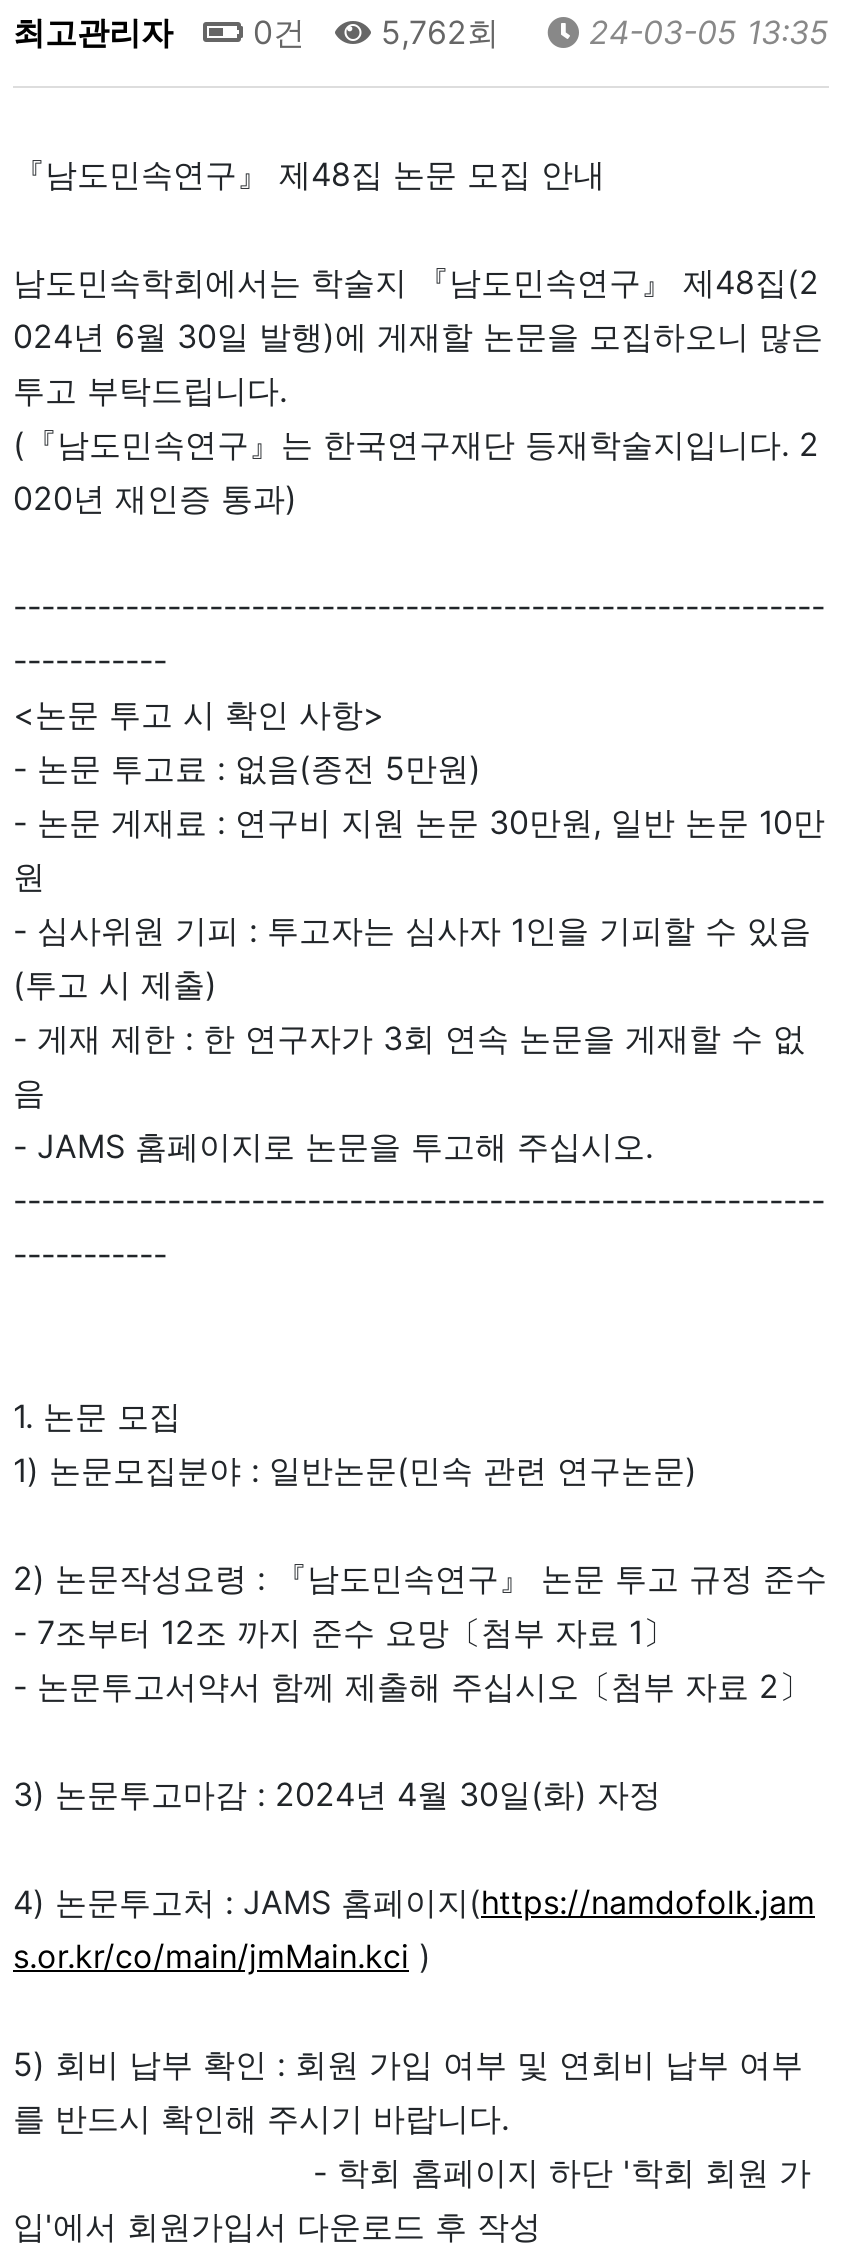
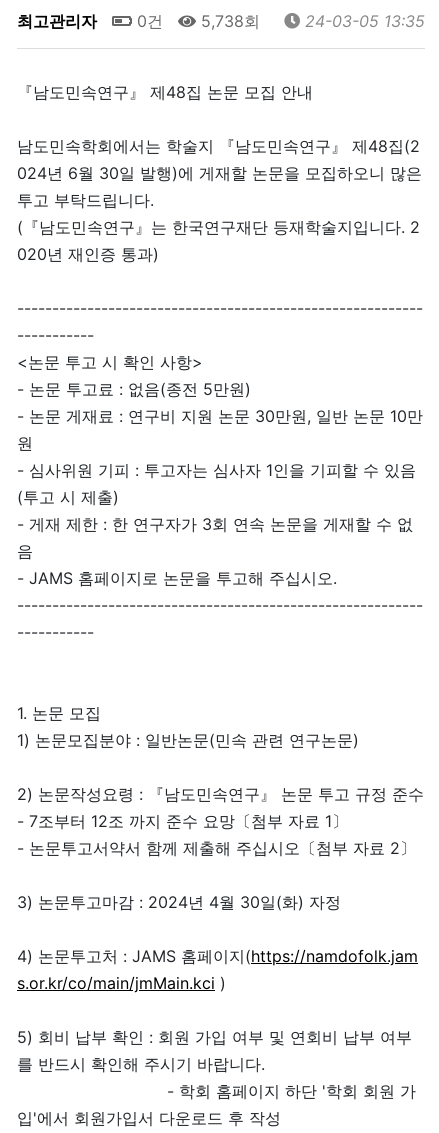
- 최고관리자 0건 5,762회 24-03-05 13:35
+ 최고관리자 0건 5,738회 24-03-05 13:35
